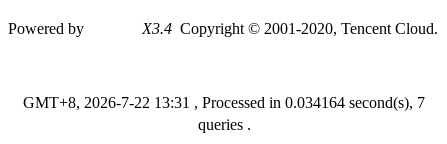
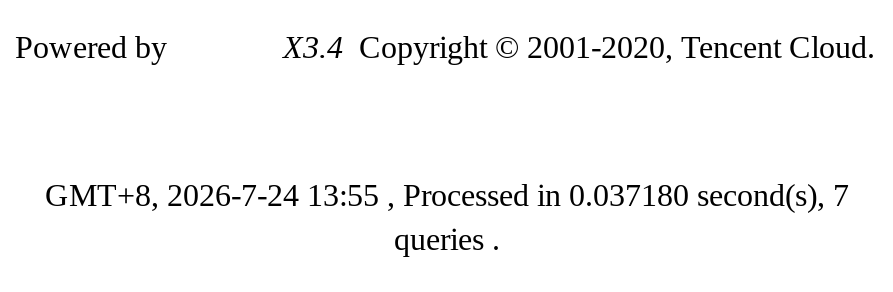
- GMT+8, 2026-7-22 13:31, Processed in 0.034164 second(s), 7
+ GMT+8, 2026-7-24 13:55, Processed in 0.037180 second(s), 7
